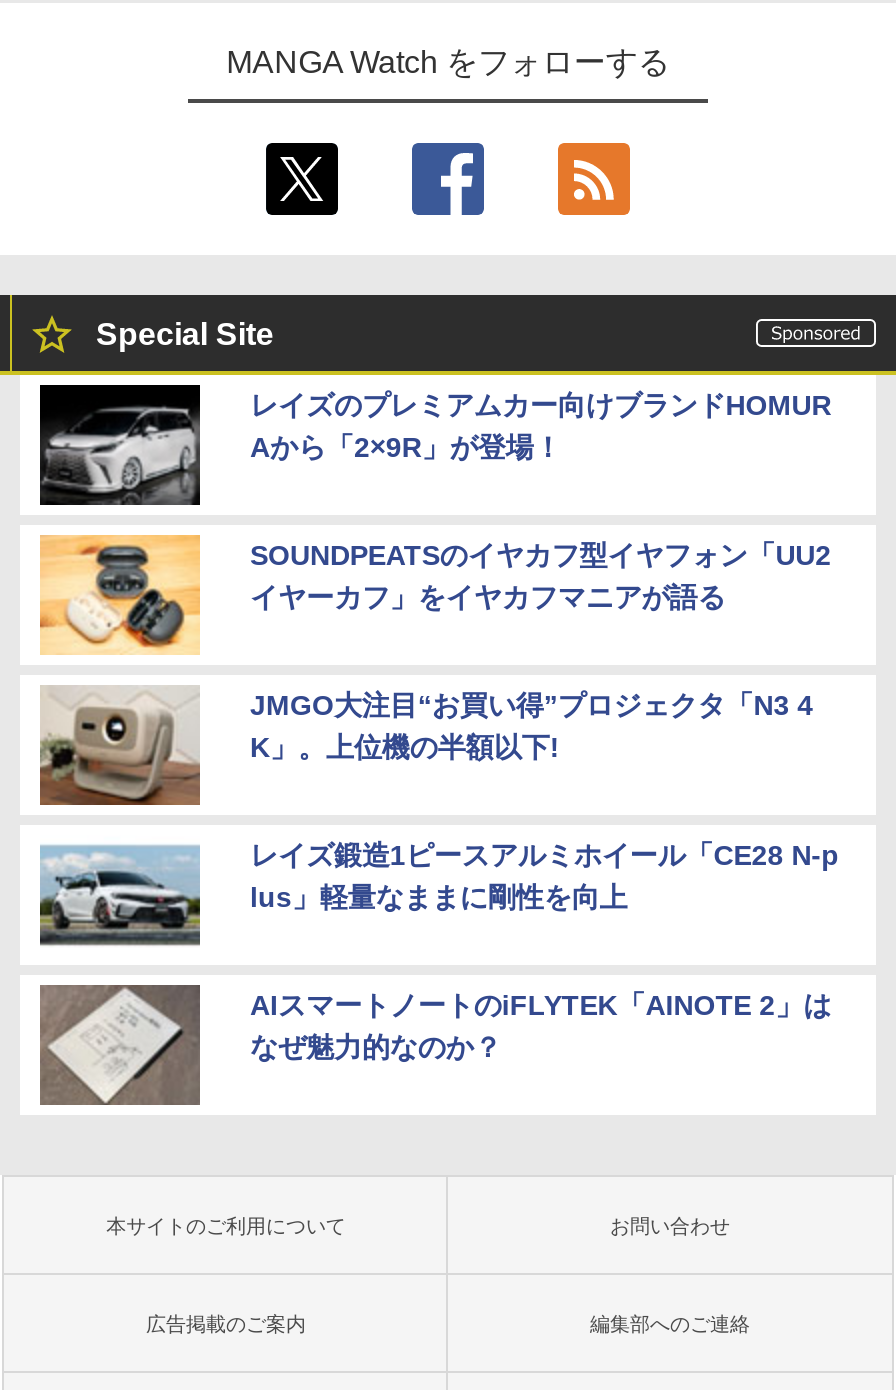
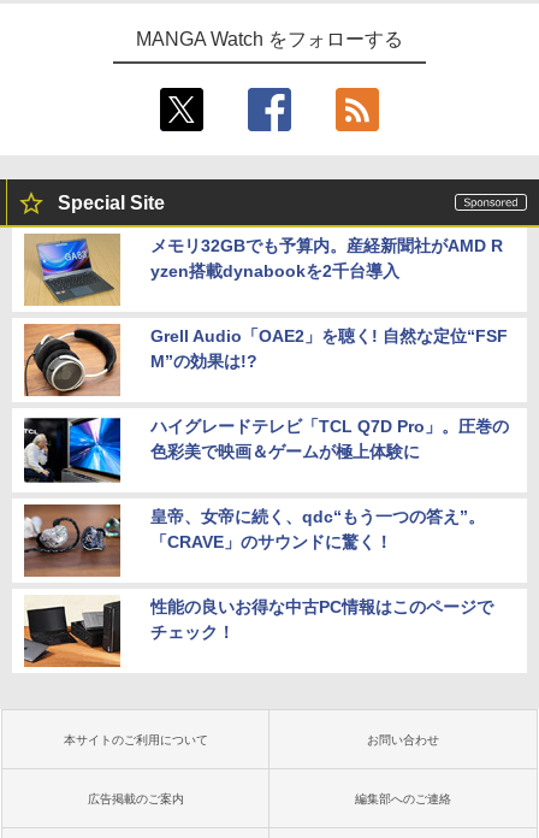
- [image]
- レイズのプレミアムカー向けブランドHOMUR
- Aから「2×9R」が登場！
+ [image]
+ メモリ32GBでも予算内。産経新聞社がAMD R
+ yzen搭載dynabookを2千台導入

- [image]
- SOUNDPEATSのイヤカフ型イヤフォン「UU2
- イヤーカフ」をイヤカフマニアが語る
+ [image]
+ Grell Audio「OAE2」を聴く! 自然な定位“FSF
+ M”の効果は!?

- [image]
- JMGO大注目“お買い得”プロジェクタ「N3 4
- K」。上位機の半額以下!
+ [image]
+ ハイグレードテレビ「TCL Q7D Pro」。圧巻の
+ 色彩美で映画＆ゲームが極上体験に

- [image]
- レイズ鍛造1ピースアルミホイール「CE28 N-p
- lus」軽量なままに剛性を向上
+ [image]
+ 皇帝、女帝に続く、qdc“もう一つの答え”。
+ 「CRAVE」のサウンドに驚く！

- [image]
- AIスマートノートのiFLYTEK「AINOTE 2」は
- なぜ魅力的なのか？
+ [image]
+ 性能の良いお得な中古PC情報はこのページで
+ チェック！
